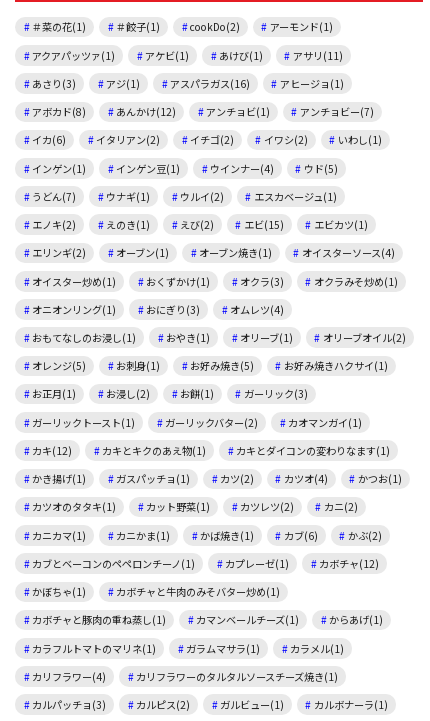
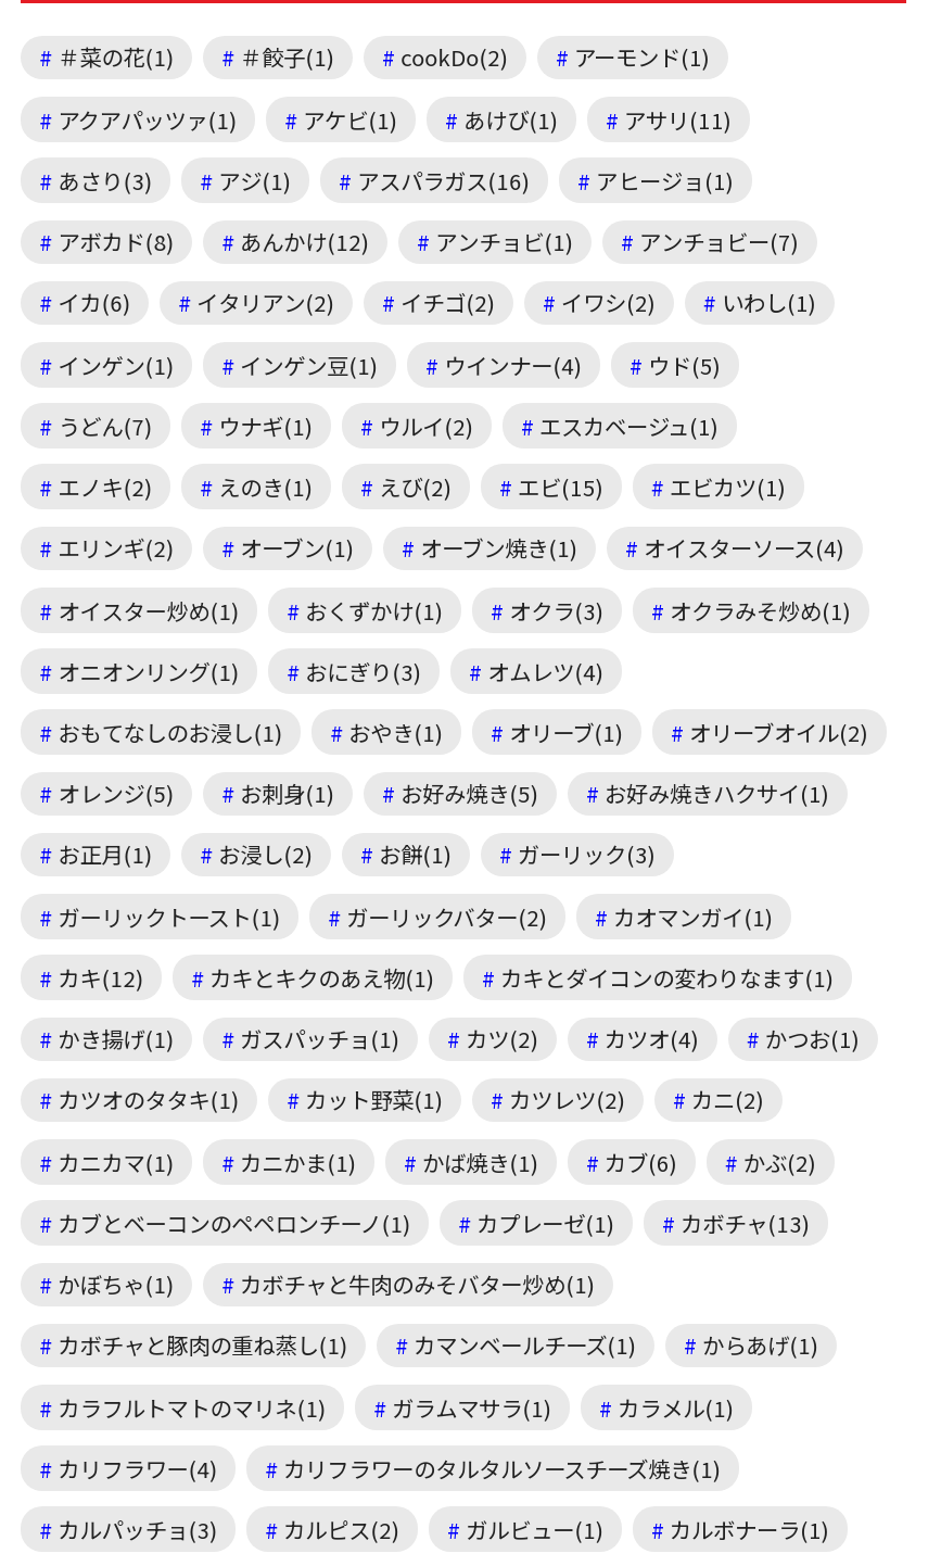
- カブとベーコンのペペロンチーノ(1) カプレーゼ(1) カボチャ(12)
+ カブとベーコンのペペロンチーノ(1) カプレーゼ(1) カボチャ(13)
